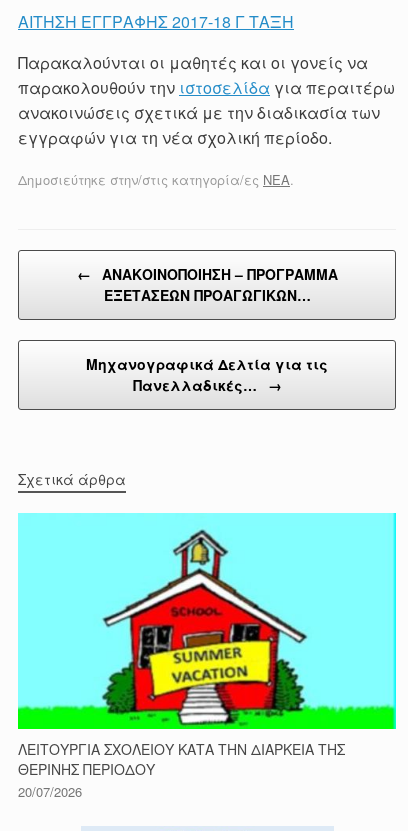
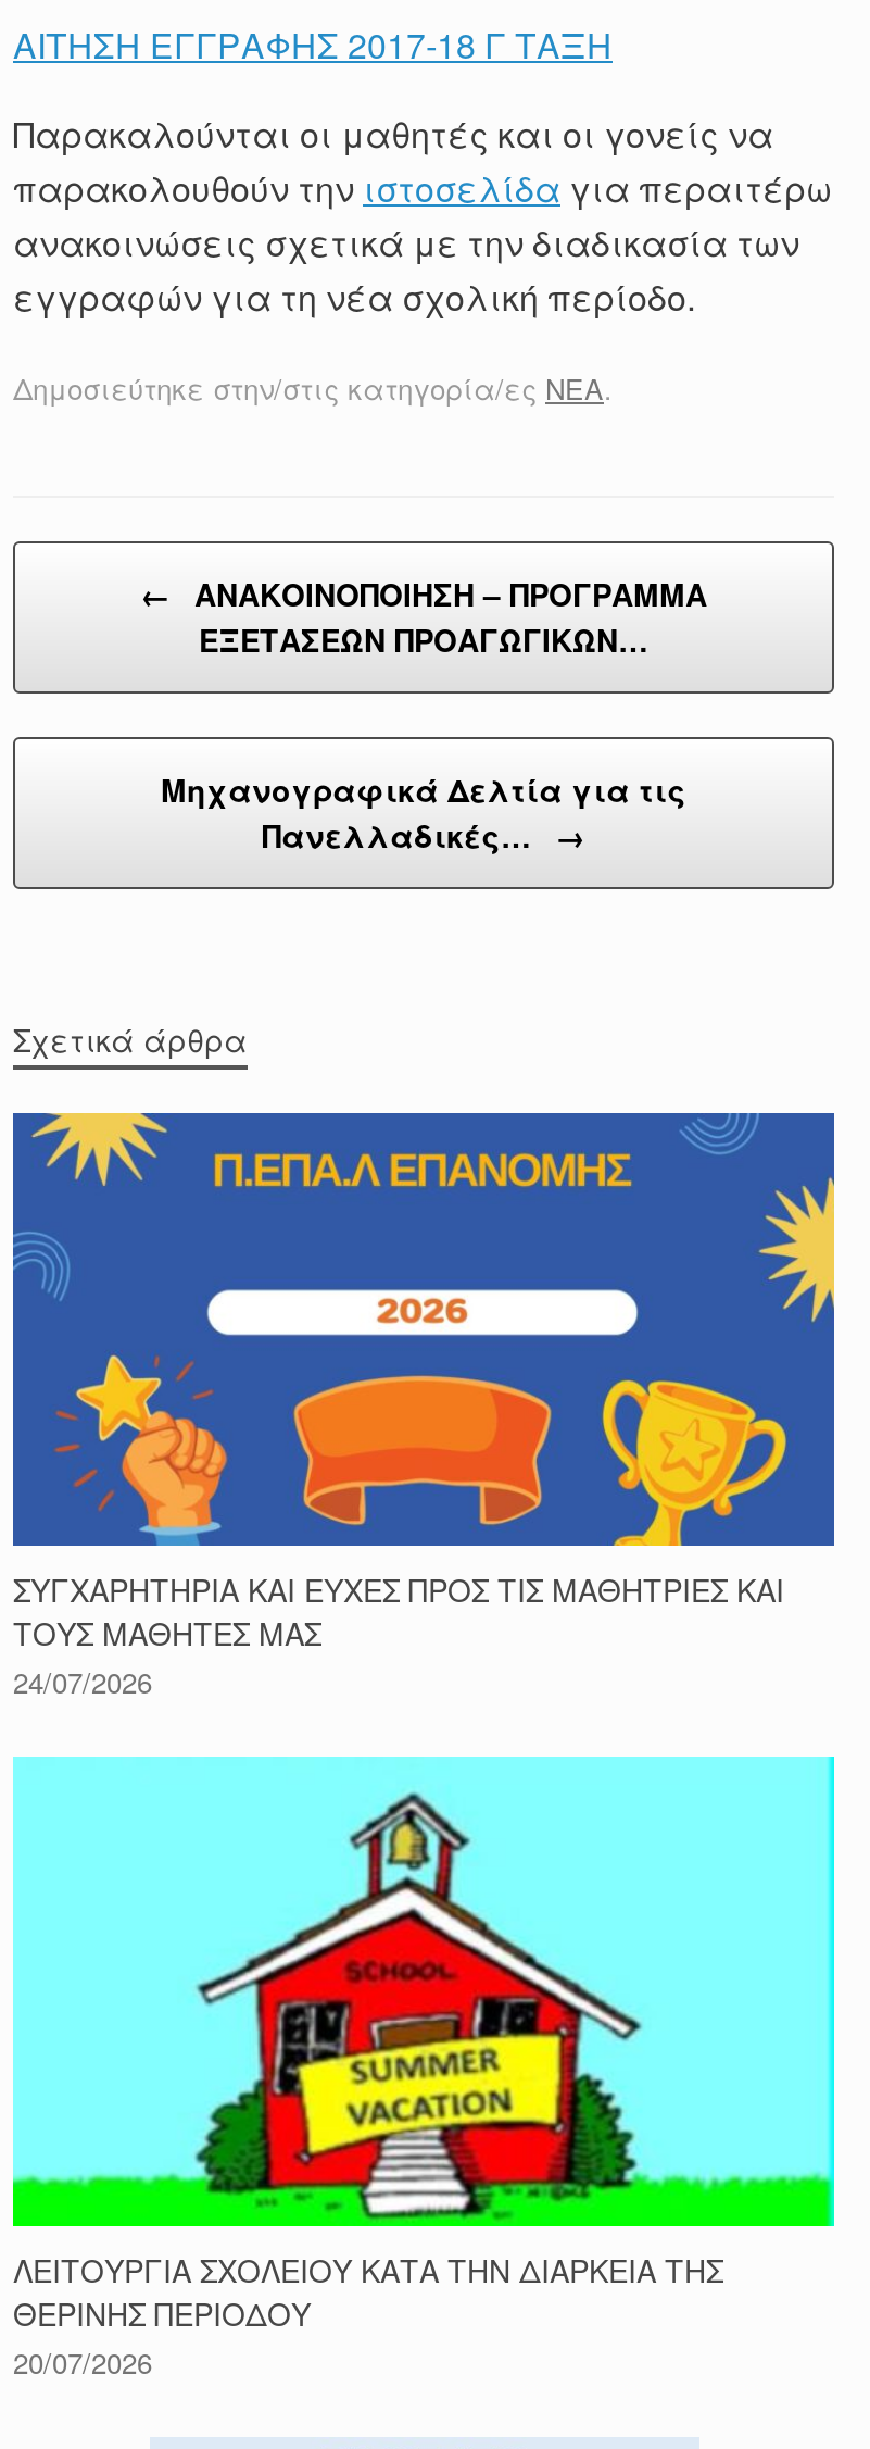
+ [image]
+ ΣΥΓΧΑΡΗΤΗΡΙΑ ΚΑΙ ΕΥΧΕΣ ΠΡΟΣ ΤΙΣ ΜΑΘΗΤΡΙΕΣ ΚΑΙ
+ ΤΟΥΣ ΜΑΘΗΤΕΣ ΜΑΣ
+ 24/07/2026
